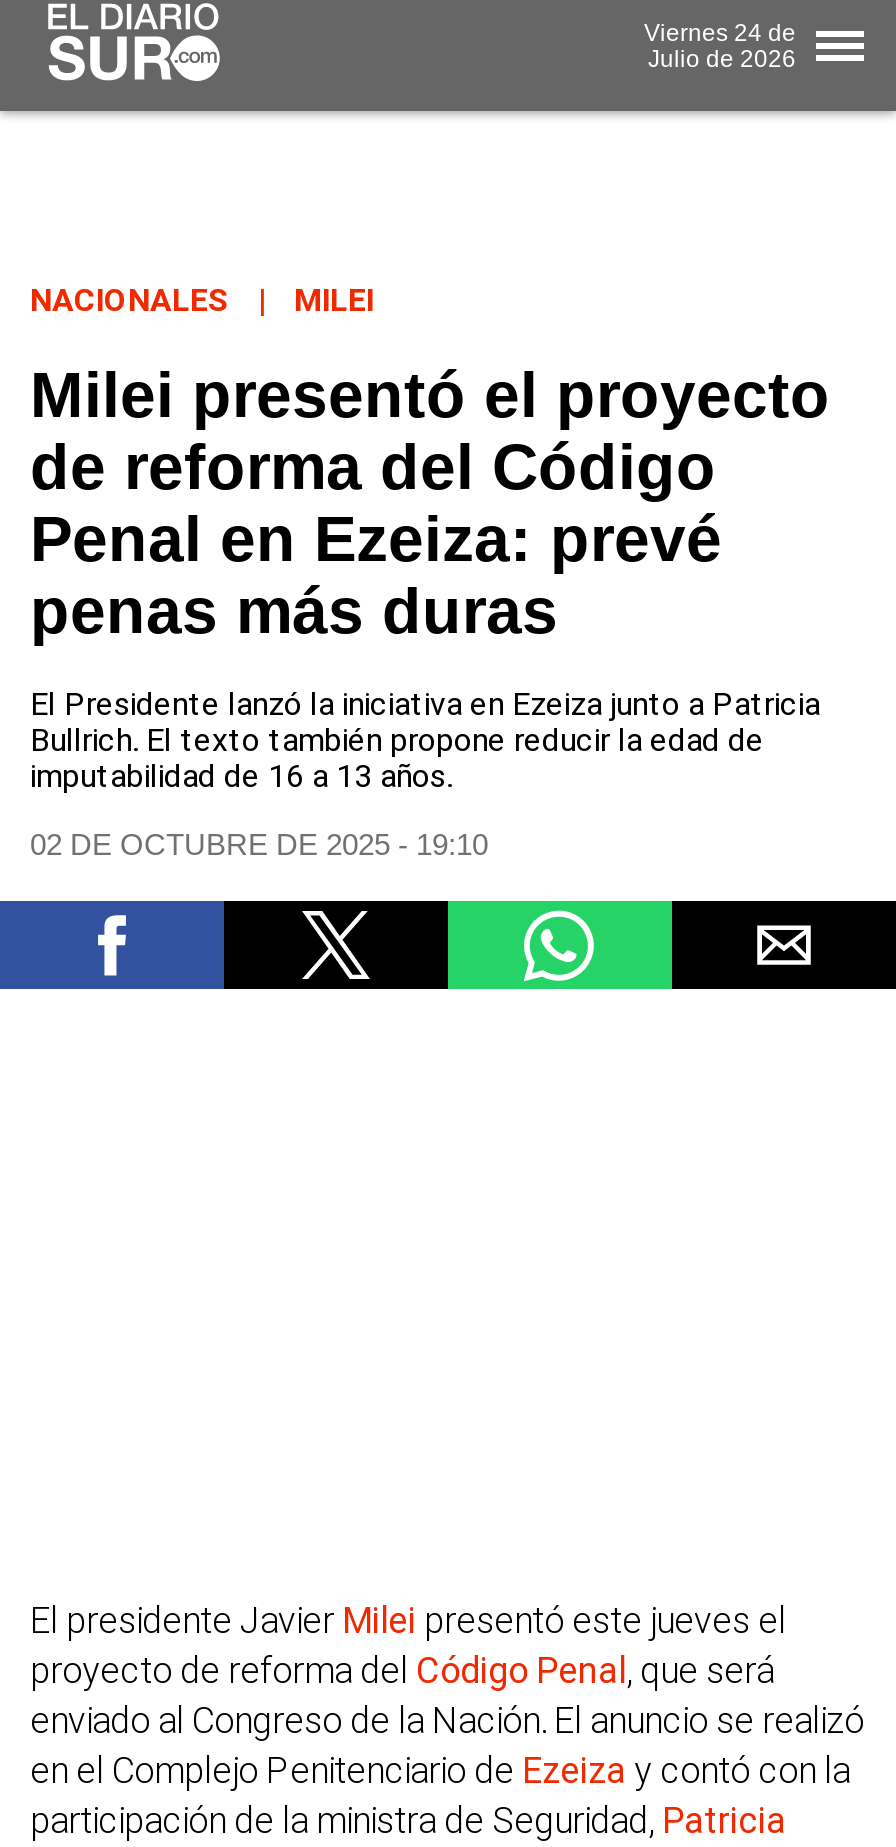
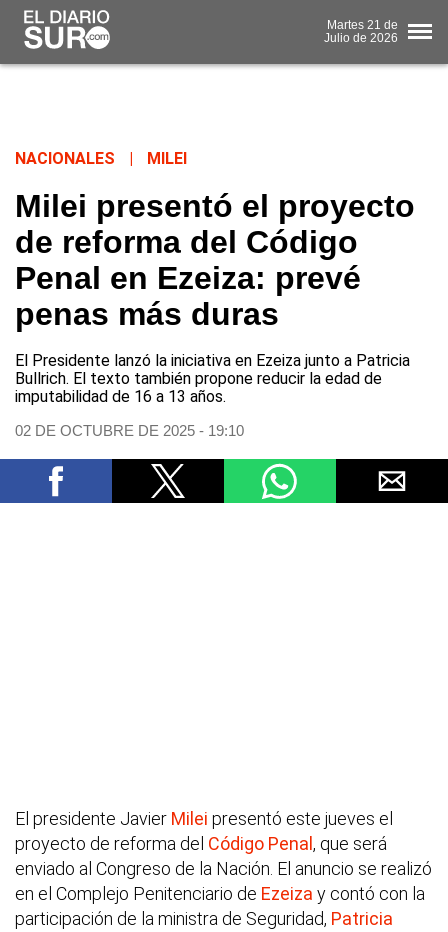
- Viernes 24 de
+ Martes 21 de
